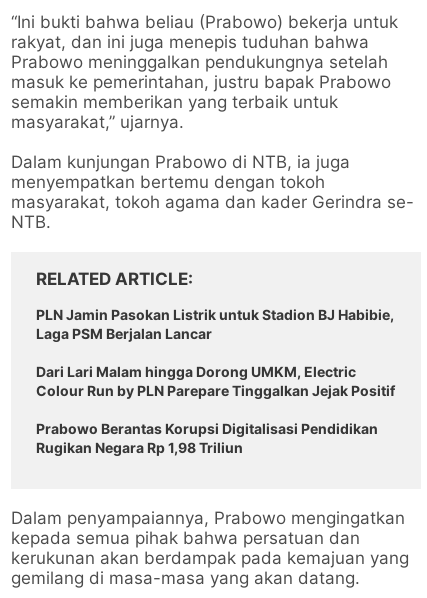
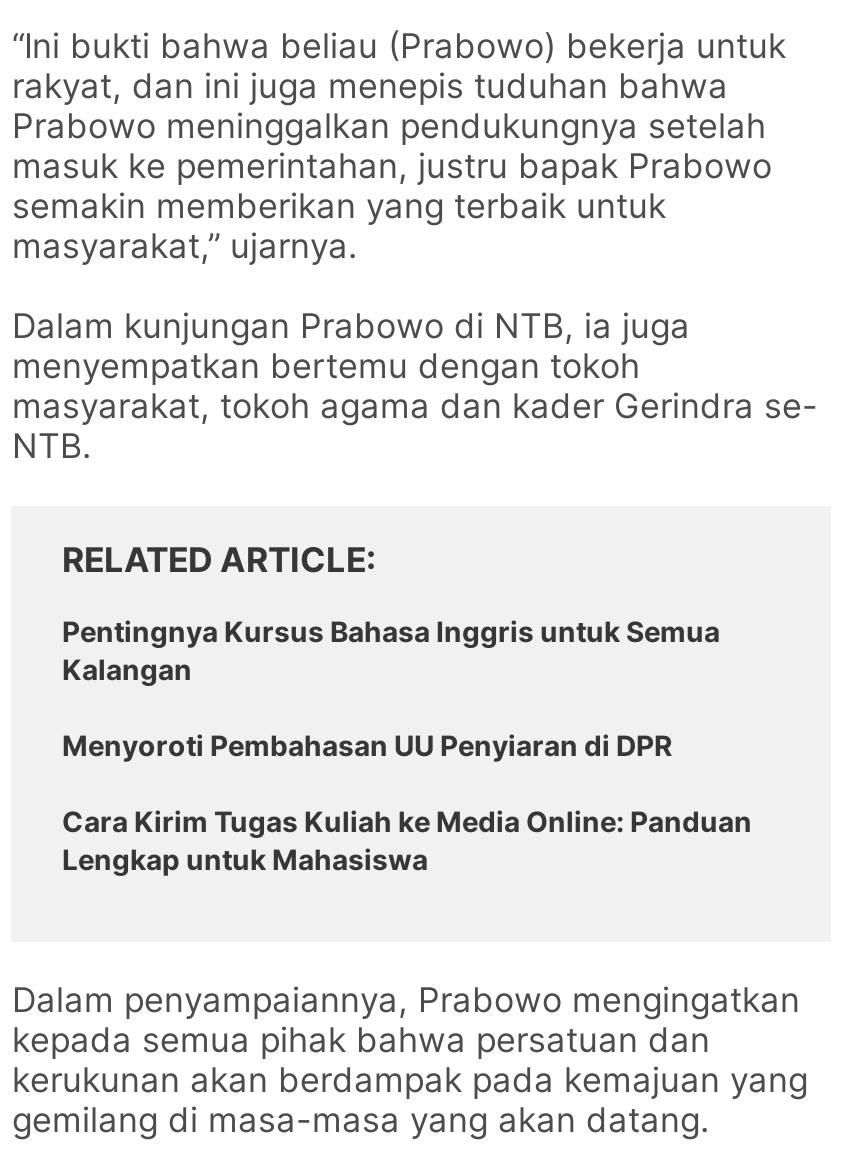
- PLN Jamin Pasokan Listrik untuk Stadion BJ Habibie,
- Laga PSM Berjalan Lancar
+ Pentingnya Kursus Bahasa Inggris untuk Semua
+ Kalangan

- Dari Lari Malam hingga Dorong UMKM, Electric
- Colour Run by PLN Parepare Tinggalkan Jejak Positif
+ Menyoroti Pembahasan UU Penyiaran di DPR

- Prabowo Berantas Korupsi Digitalisasi Pendidikan
- Rugikan Negara Rp 1,98 Triliun
+ Cara Kirim Tugas Kuliah ke Media Online: Panduan
+ Lengkap untuk Mahasiswa
